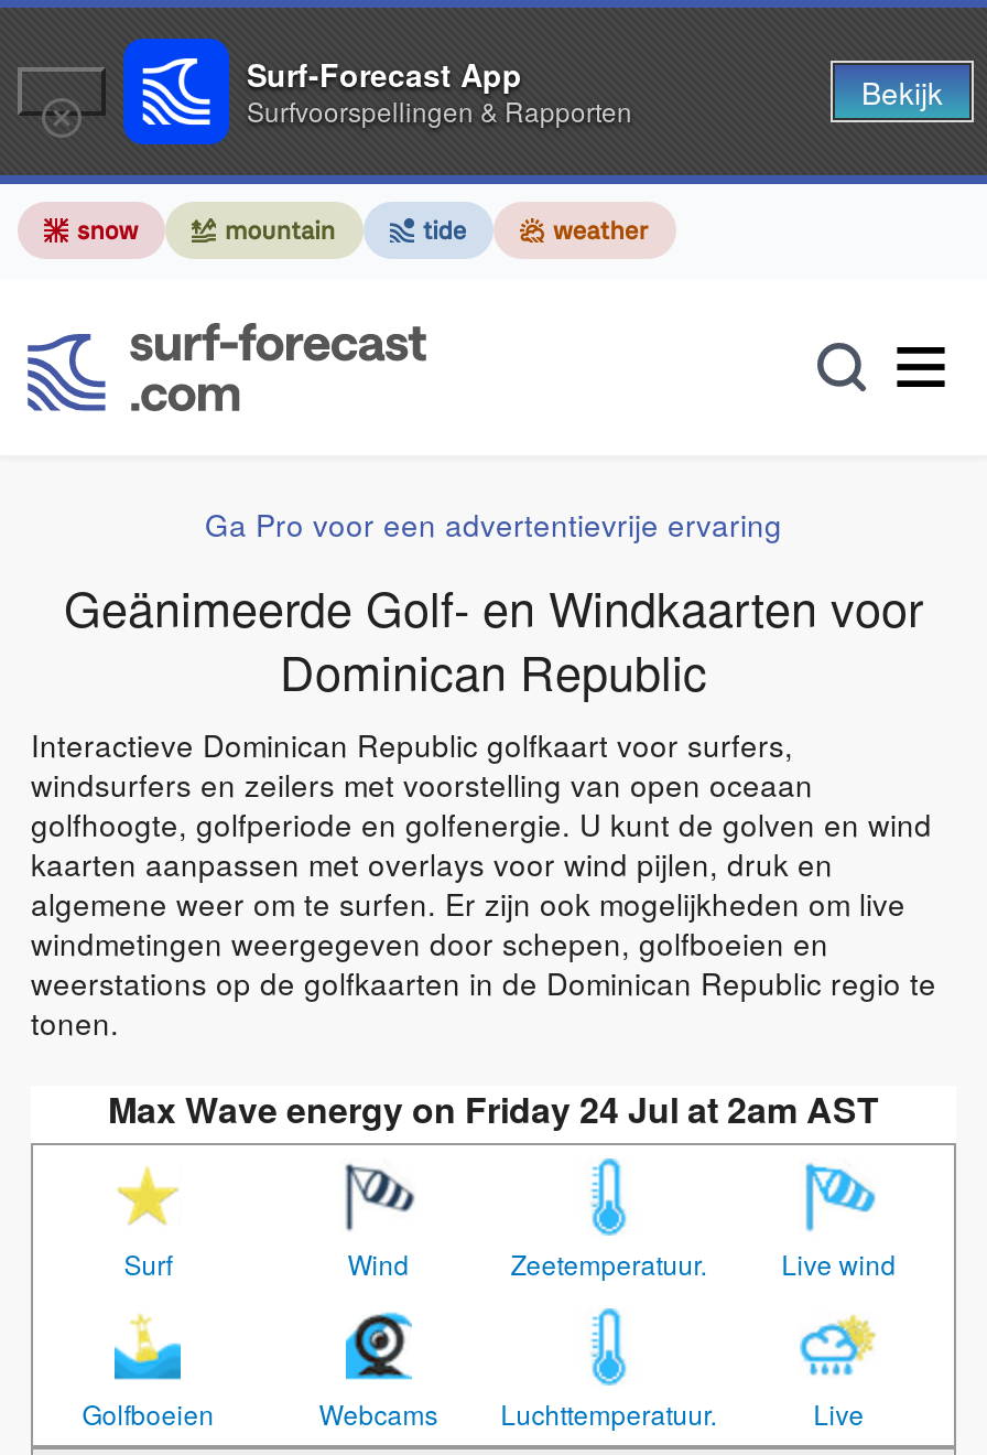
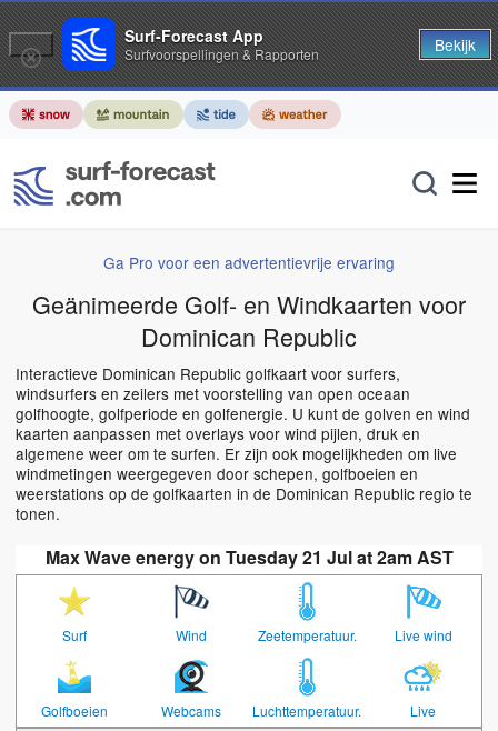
- Max Wave energy on Friday 24 Jul at 2am AST
+ Max Wave energy on Tuesday 21 Jul at 2am AST
